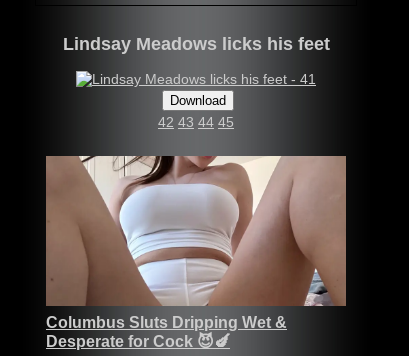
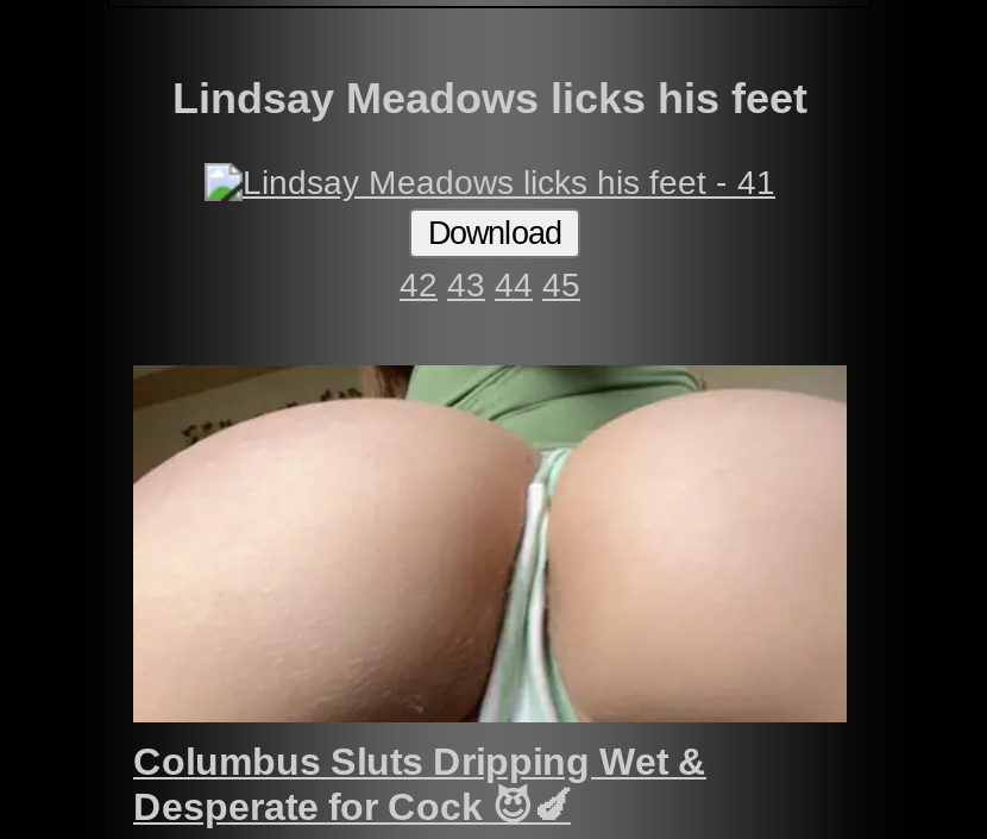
- [image]
+ [image]
